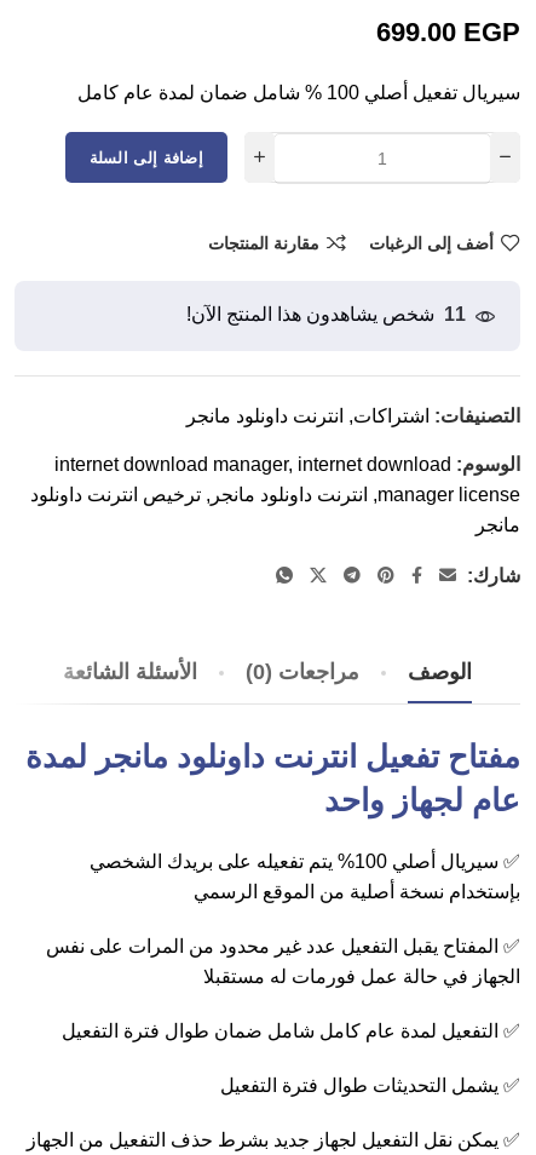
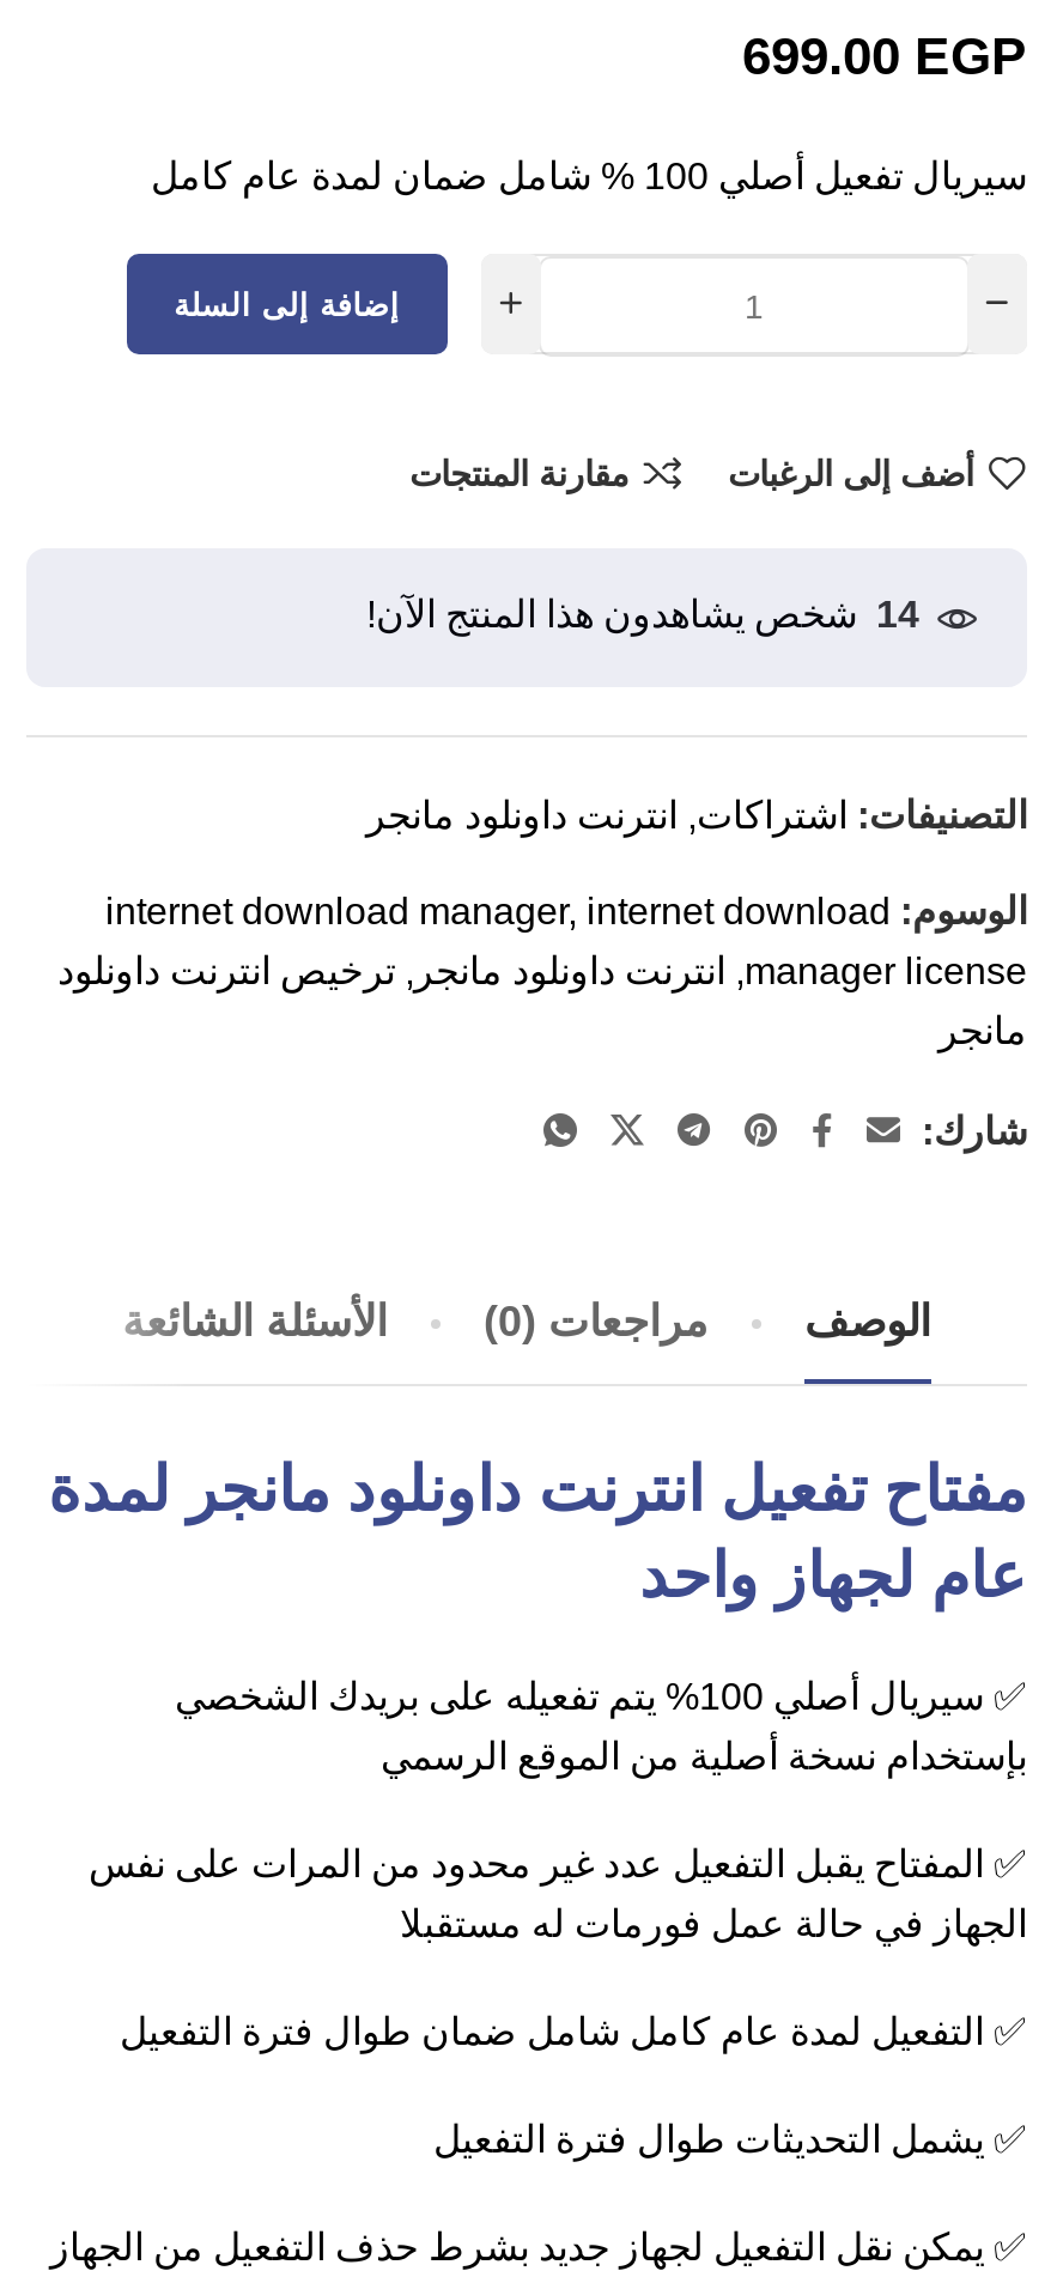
- 11 شخص يشاهدون هذا المنتج الآن!
+ 14 شخص يشاهدون هذا المنتج الآن!
